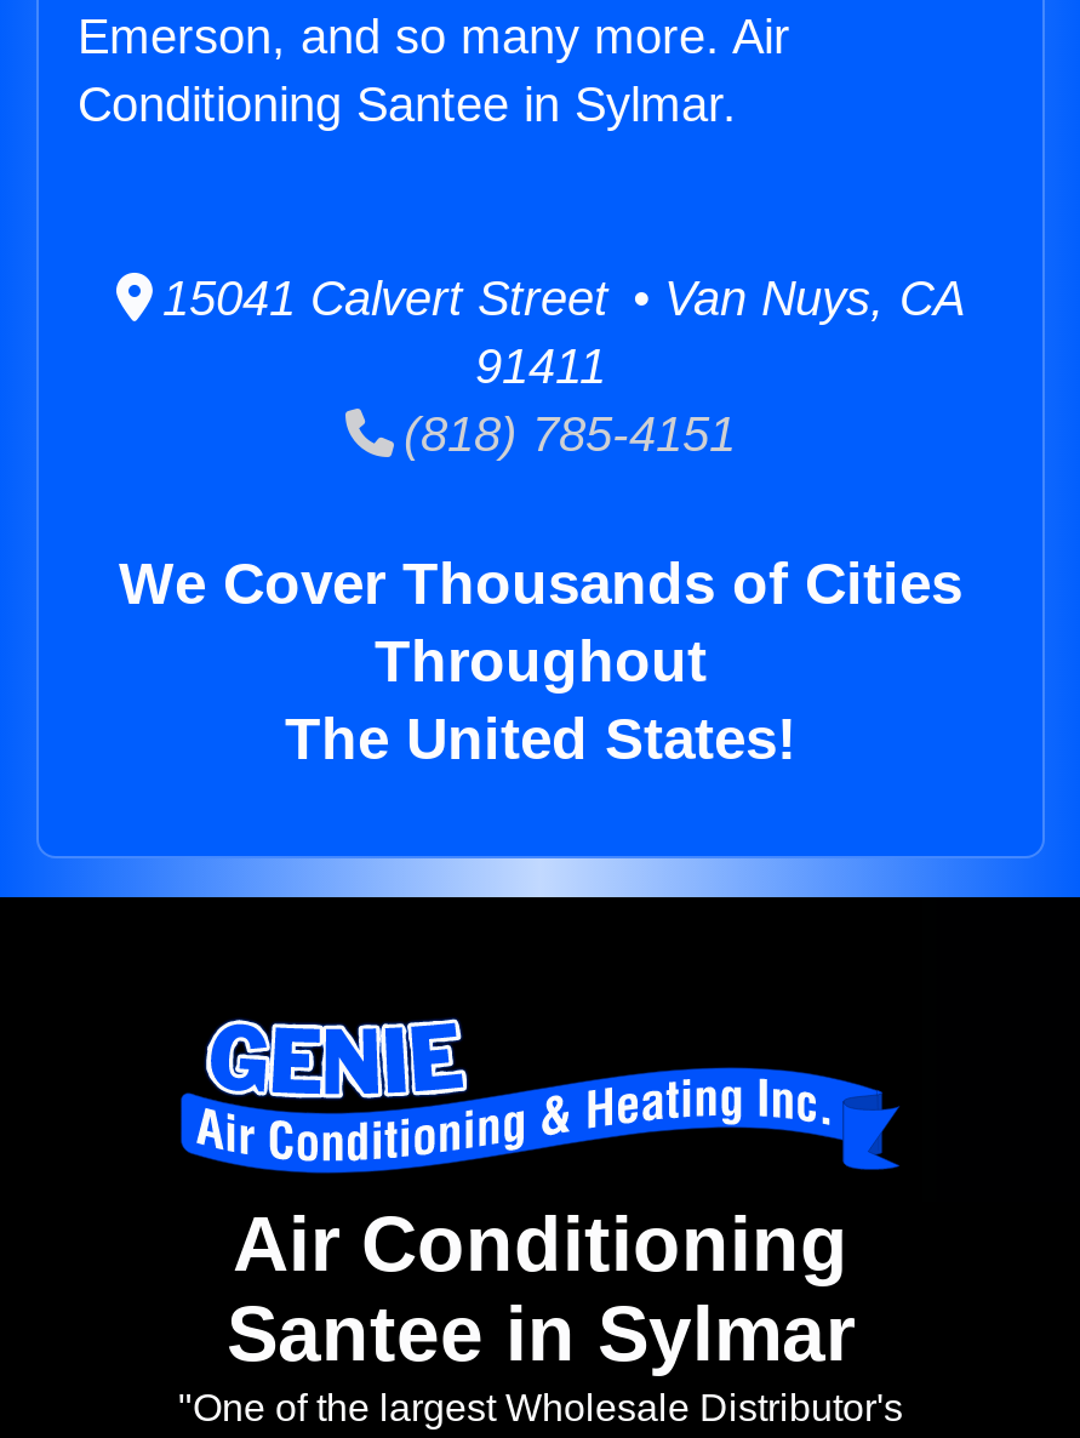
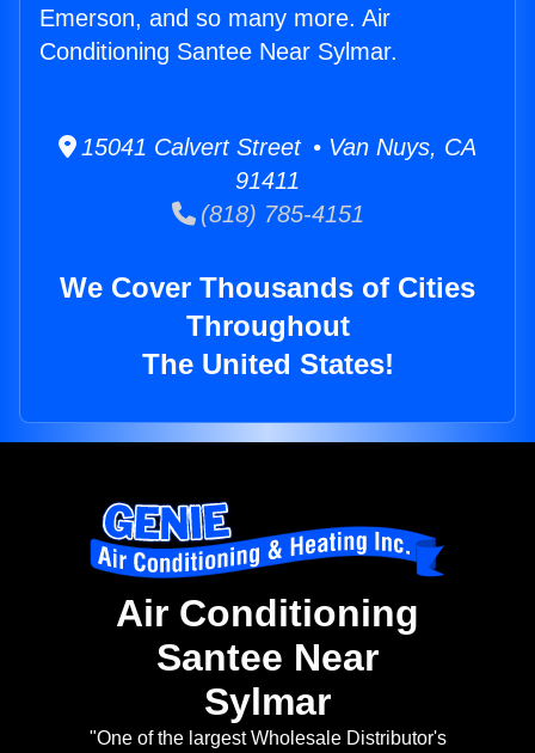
- Conditioning Santee in Sylmar.
+ Conditioning Santee Near Sylmar.

- Santee in Sylmar
+ Santee Near
+ Sylmar
